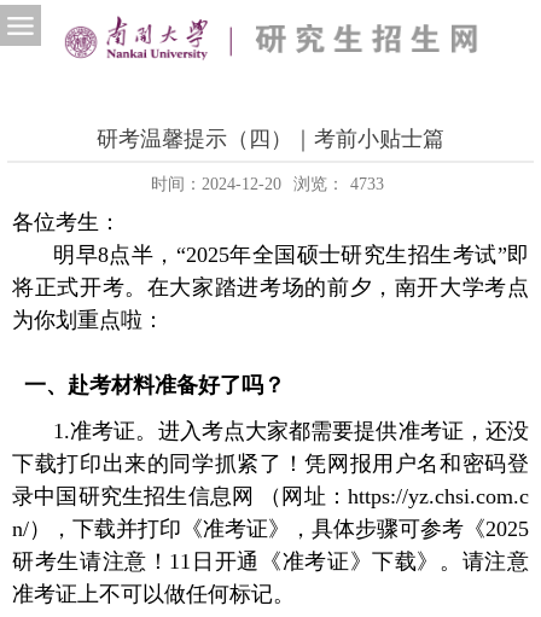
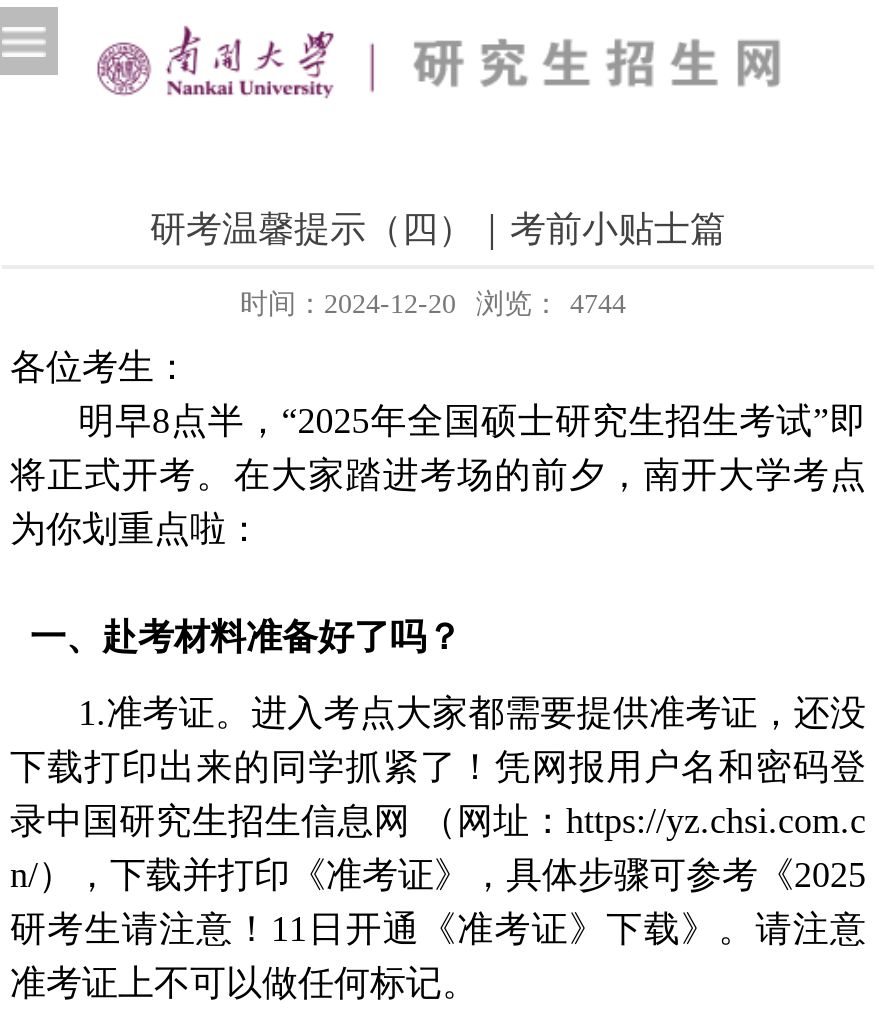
- 时间：2024-12-20 浏览： 4733
+ 时间：2024-12-20 浏览： 4744
